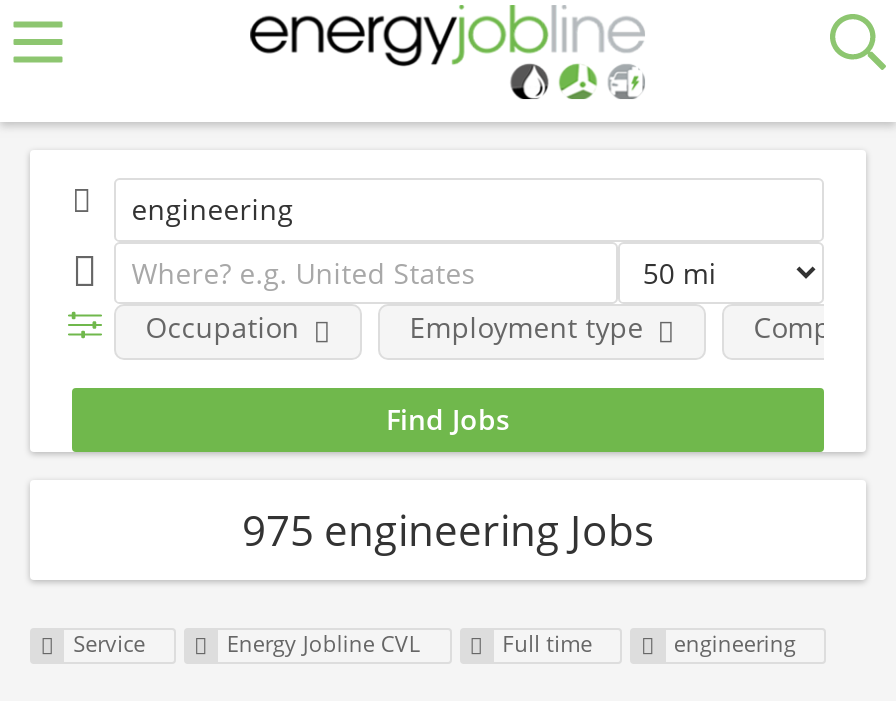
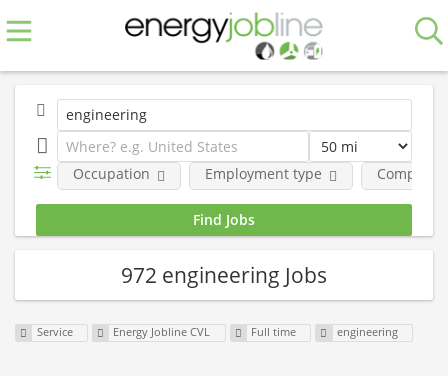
- 975 engineering Jobs
+ 972 engineering Jobs
